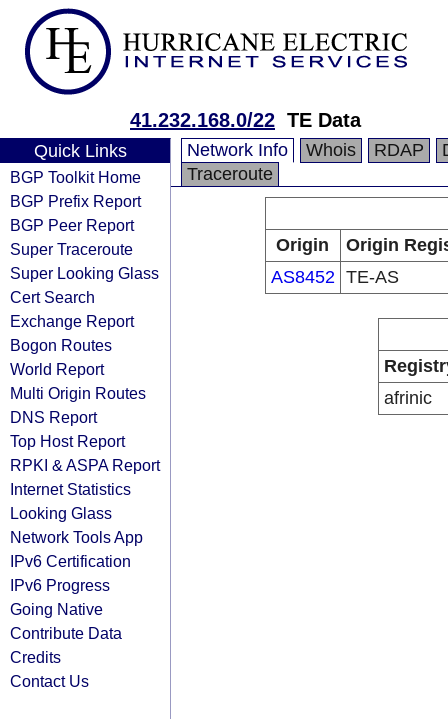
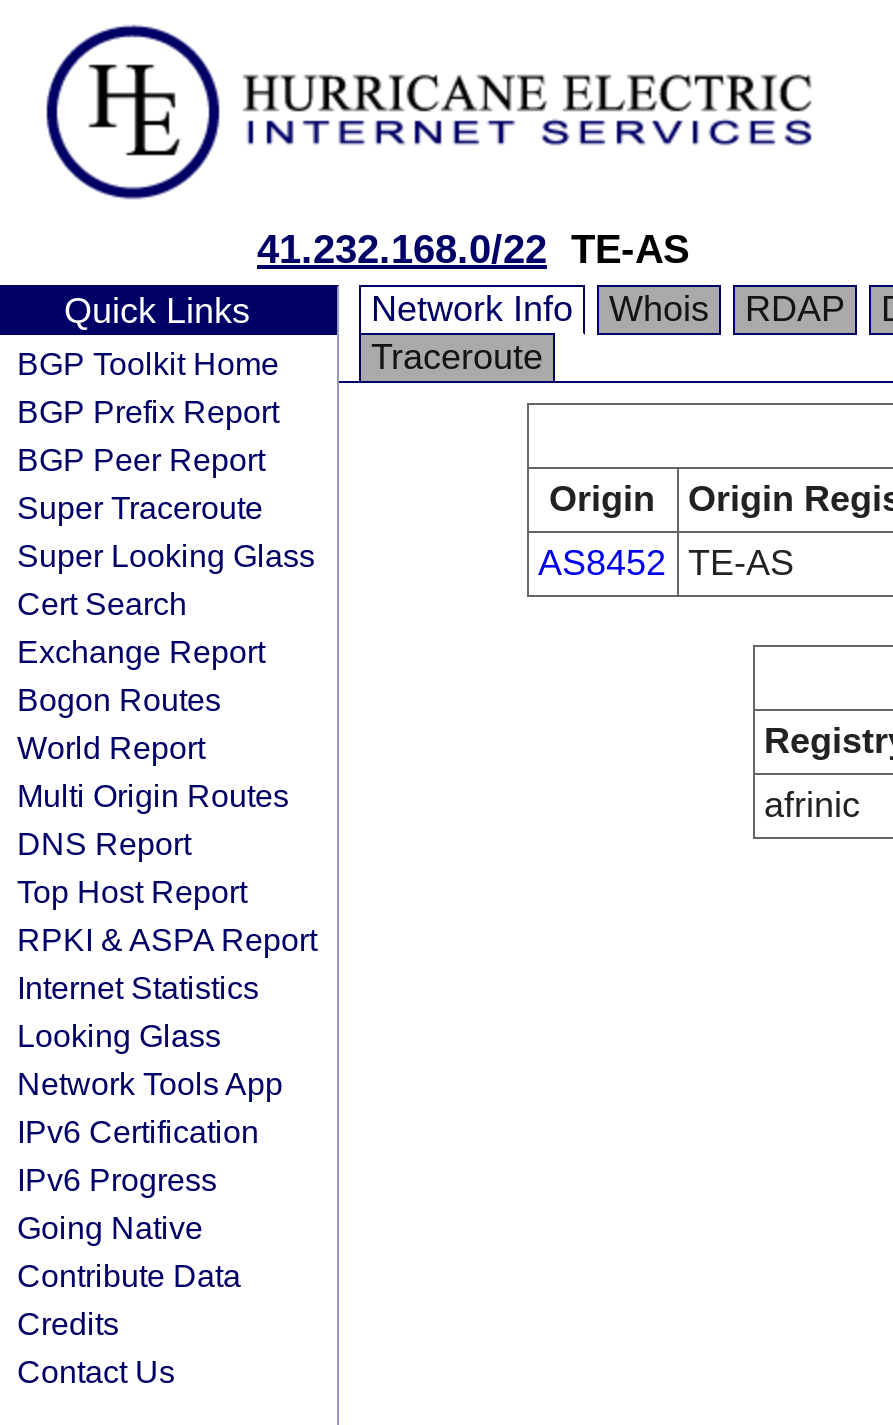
- 41.232.168.0/22 TE Data
+ 41.232.168.0/22 TE-AS
